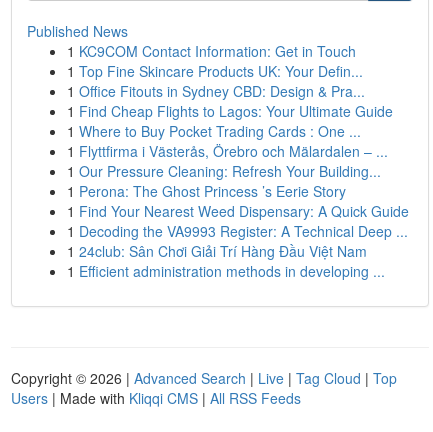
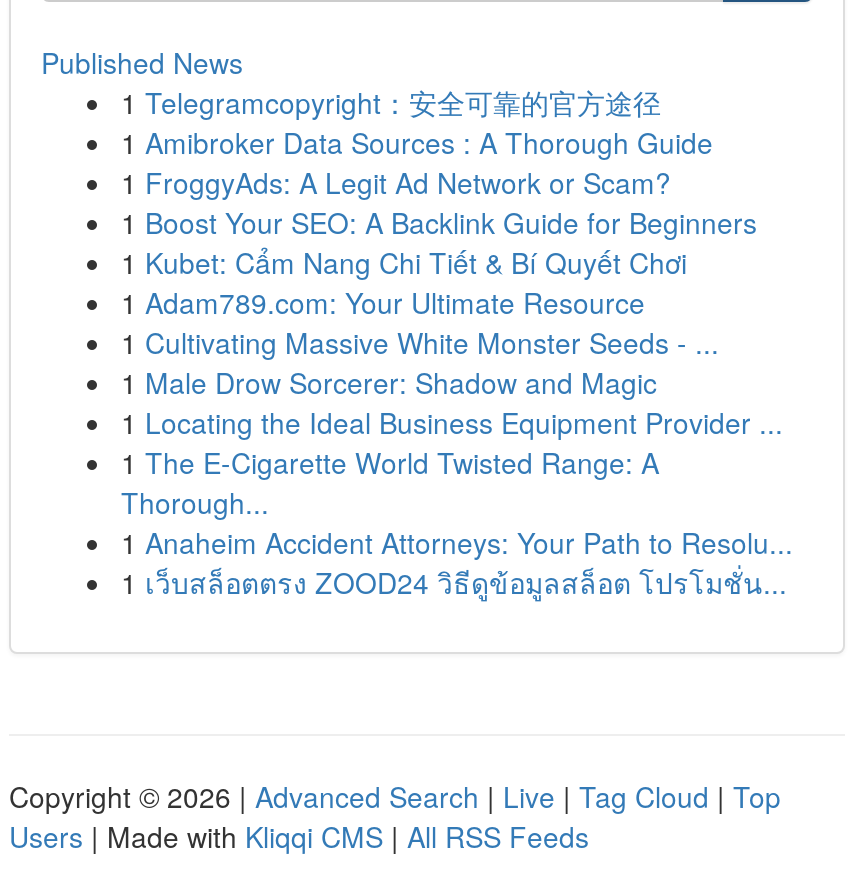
- 1 KC9COM Contact Information: Get in Touch
- 1 Top Fine Skincare Products UK: Your Defin...
- 1 Office Fitouts in Sydney CBD: Design & Pra...
- 1 Find Cheap Flights to Lagos: Your Ultimate Guide
- 1 Where to Buy Pocket Trading Cards : One ...
- 1 Flyttfirma i Västerås, Örebro och Mälardalen – ...
- 1 Our Pressure Cleaning: Refresh Your Building...
- 1 Perona: The Ghost Princess ’s Eerie Story
- 1 Find Your Nearest Weed Dispensary: A Quick Guide
- 1 Decoding the VA9993 Register: A Technical Deep ...
- 1 24club: Sân Chơi Giải Trí Hàng Đầu Việt Nam
- 1 Efficient administration methods in developing ...
+ 1 Telegramcopyright：安全可靠的官方途径
+ 1 Amibroker Data Sources : A Thorough Guide
+ 1 FroggyAds: A Legit Ad Network or Scam?
+ 1 Boost Your SEO: A Backlink Guide for Beginners
+ 1 Kubet: Cẩm Nang Chi Tiết & Bí Quyết Chơi
+ 1 Adam789.com: Your Ultimate Resource
+ 1 Cultivating Massive White Monster Seeds - ...
+ 1 Male Drow Sorcerer: Shadow and Magic
+ 1 Locating the Ideal Business Equipment Provider ...
+ 1 The E-Cigarette World Twisted Range: A
+ Thorough...
+ 1 Anaheim Accident Attorneys: Your Path to Resolu...
+ 1 เว็บสล็อตตรง ZOOD24 วิธีดูข้อมูลสล็อต โปรโมชั่น...
